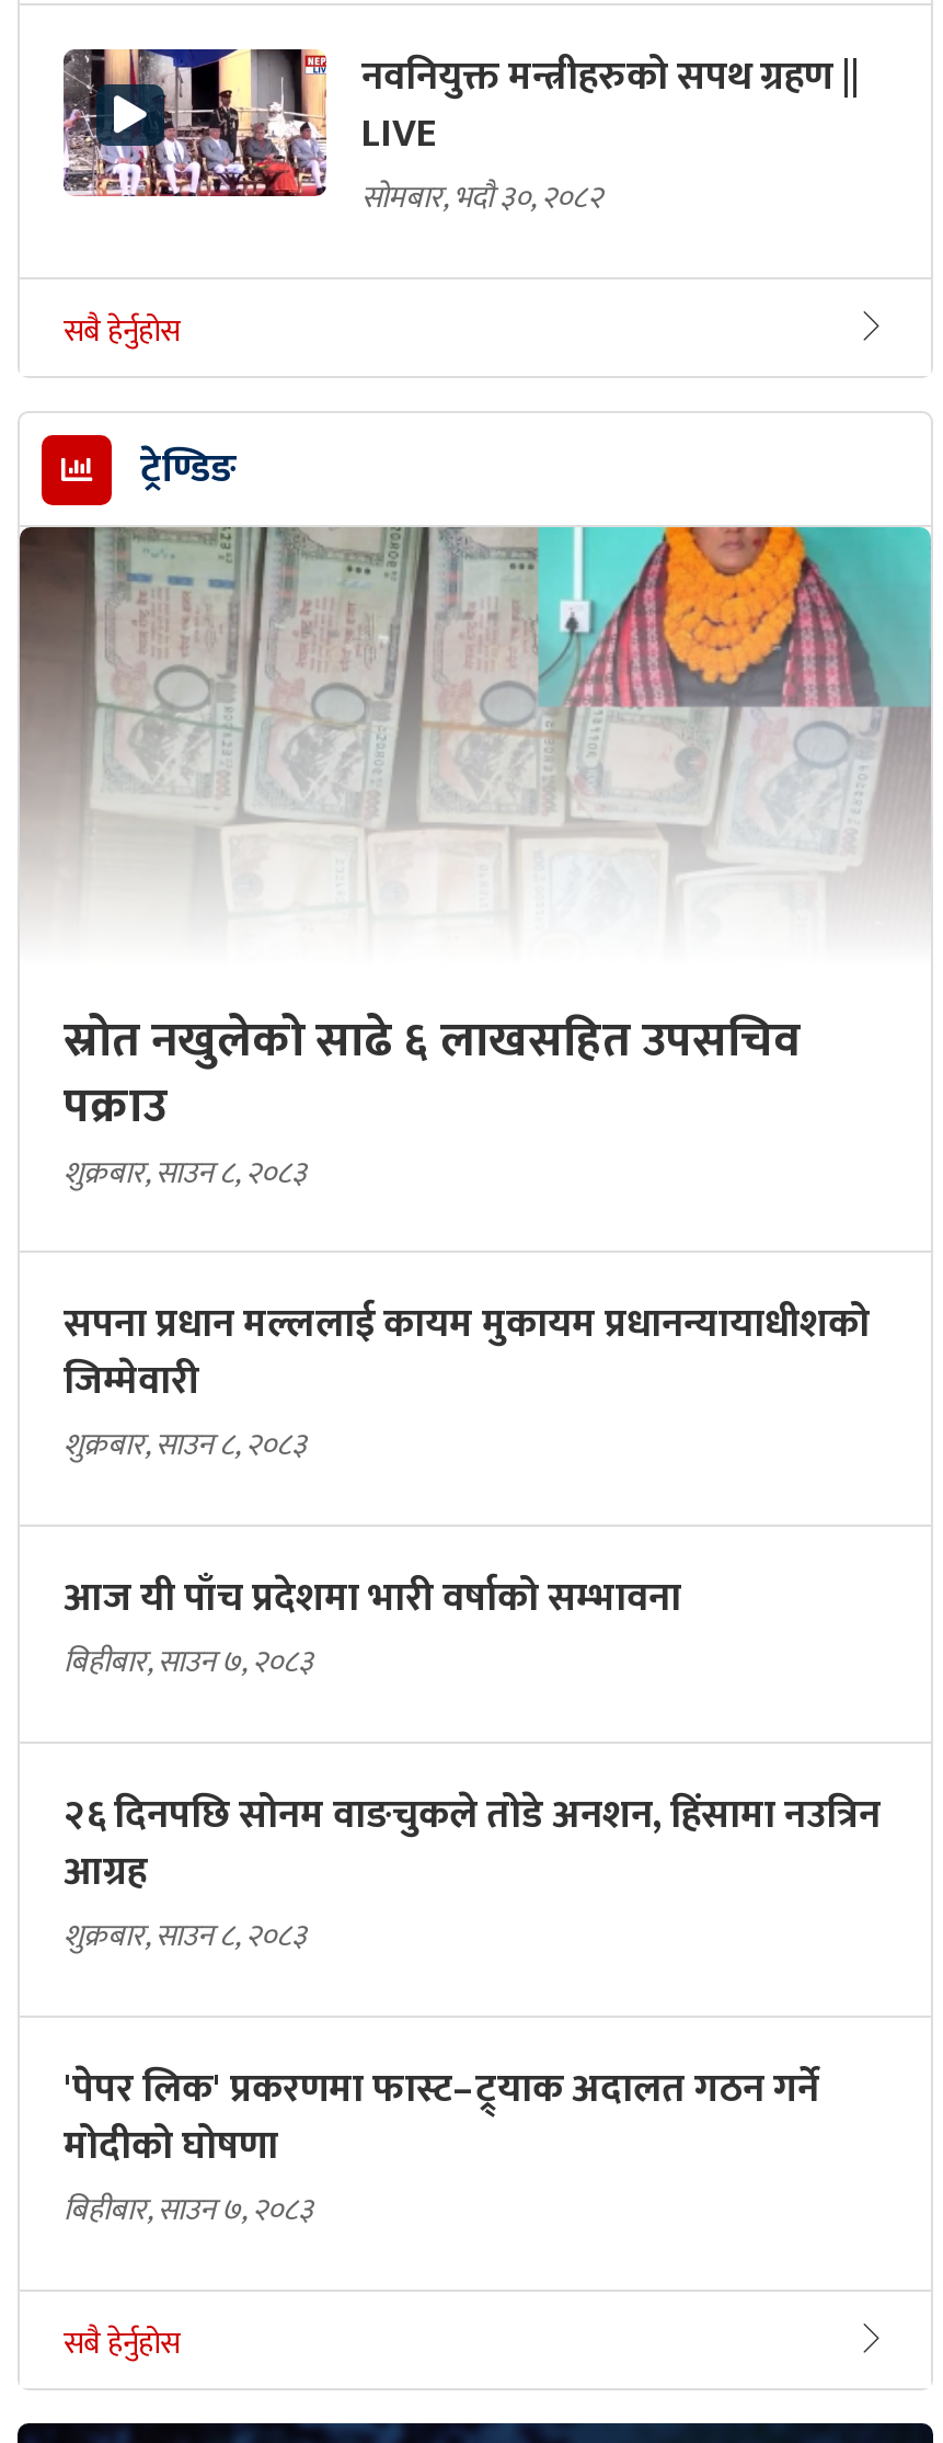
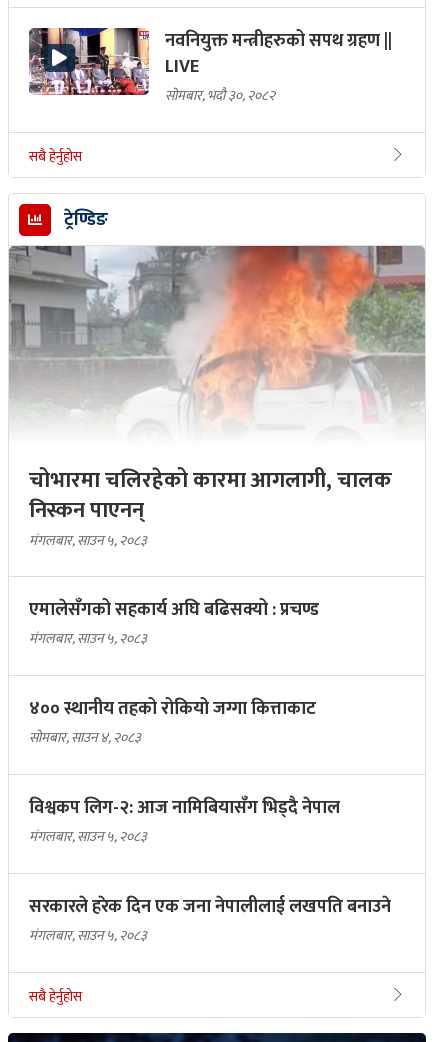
- [image]
+ [image]

- स्रोत नखुलेको साढे ६ लाखसहित उपसचिव
- पक्राउ
- शुक्रबार, साउन ८, २०८३
+ चोभारमा चलिरहेको कारमा आगलागी, चालक
+ निस्कन पाएनन्
+ मंगलबार, साउन ५, २०८३

- सपना प्रधान मल्ललाई कायम मुकायम प्रधानन्यायाधीशको
- जिम्मेवारी
- शुक्रबार, साउन ८, २०८३
+ एमालेसँगको सहकार्य अघि बढिसक्यो : प्रचण्ड
+ मंगलबार, साउन ५, २०८३

- आज यी पाँच प्रदेशमा भारी वर्षाको सम्भावना
- बिहीबार, साउन ७, २०८३
+ ४०० स्थानीय तहको रोकियो जग्गा कित्ताकाट
+ सोमबार, साउन ४, २०८३

- २६ दिनपछि सोनम वाङचुकले तोडे अनशन, हिंसामा नउत्रिन
- आग्रह
- शुक्रबार, साउन ८, २०८३
+ विश्वकप लिग-२: आज नामिबियासँग भिड्दै नेपाल
+ मंगलबार, साउन ५, २०८३

- 'पेपर लिक' प्रकरणमा फास्ट–ट्र्याक अदालत गठन गर्ने
- मोदीको घोषणा
- बिहीबार, साउन ७, २०८३
+ सरकारले हरेक दिन एक जना नेपालीलाई लखपति बनाउने
+ मंगलबार, साउन ५, २०८३
